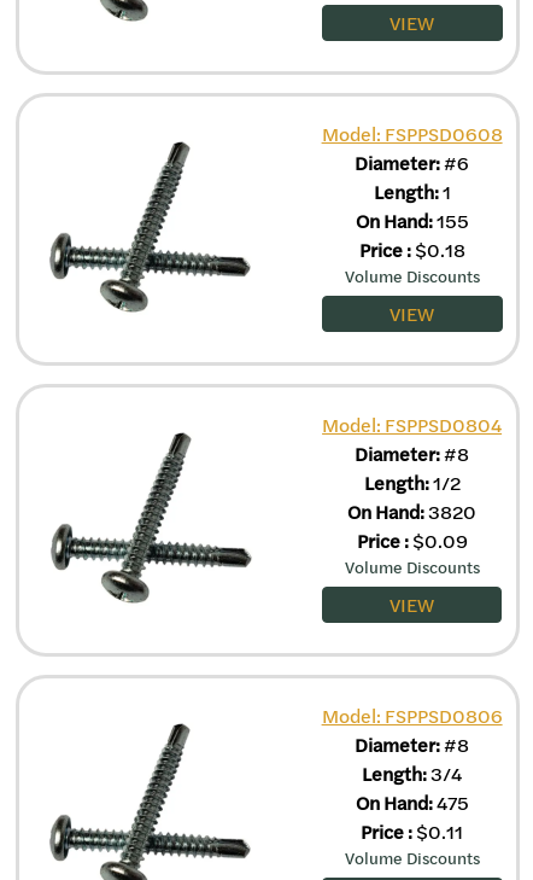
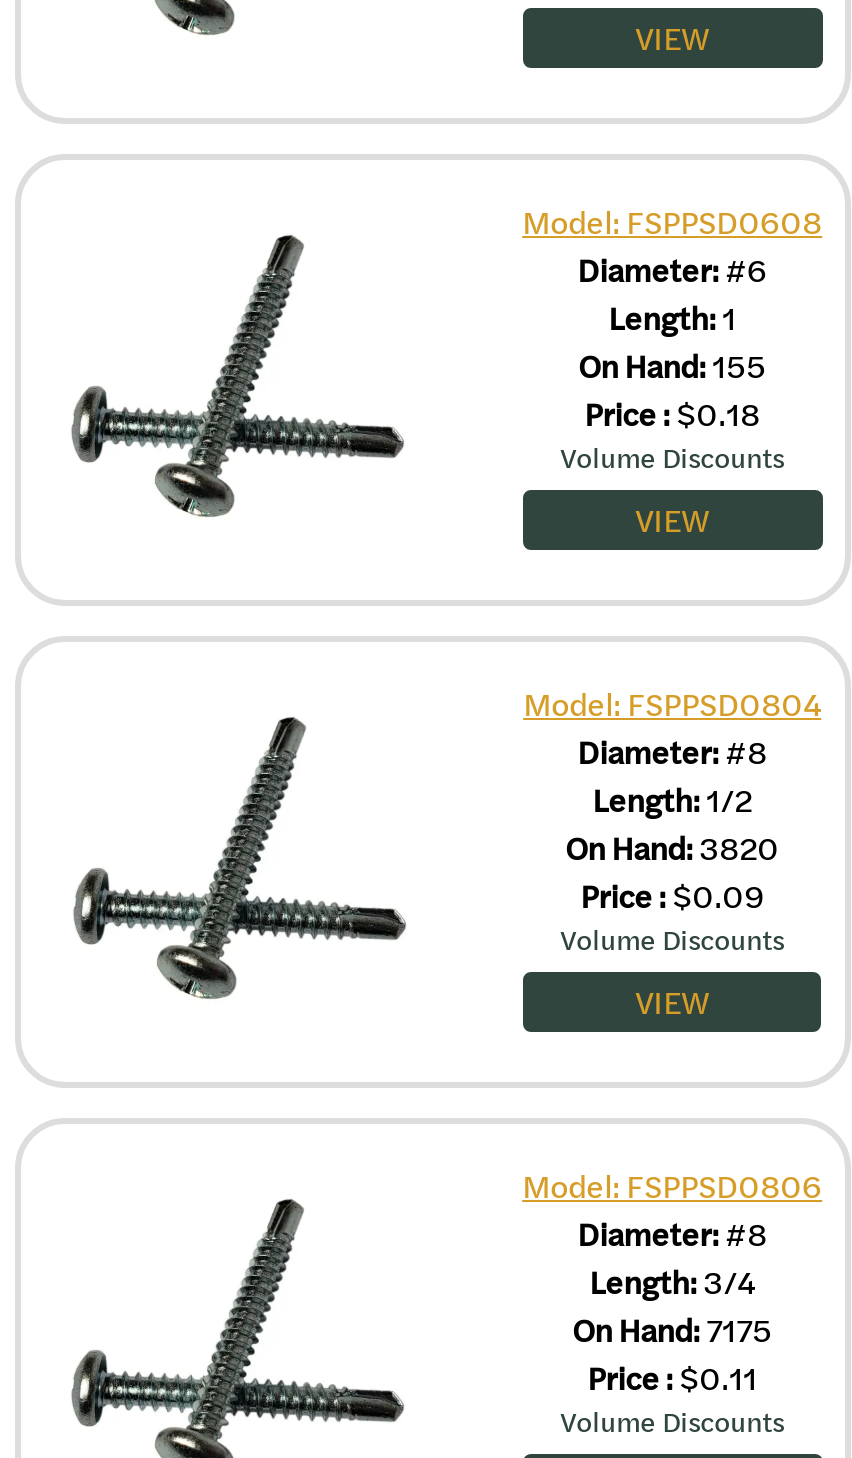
- On Hand: 475
+ On Hand: 7175
